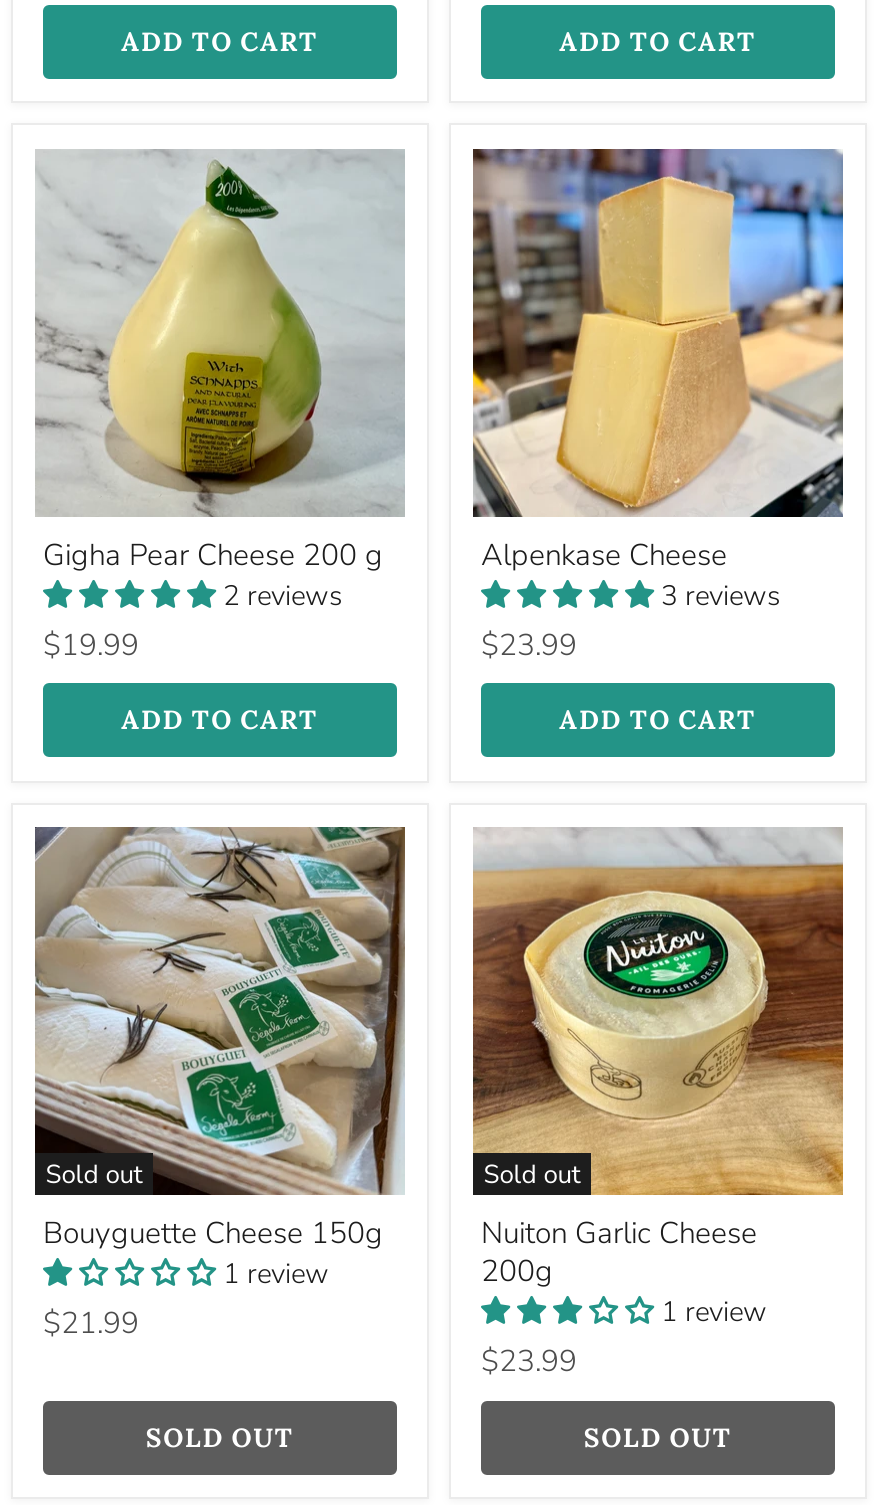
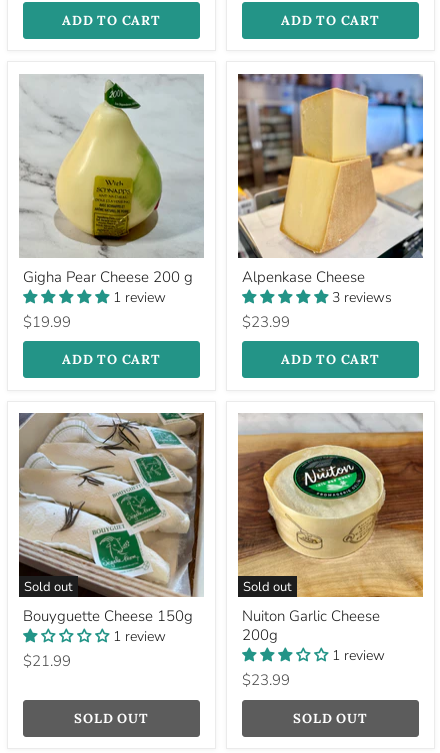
- 2 reviews
+ 1 review
